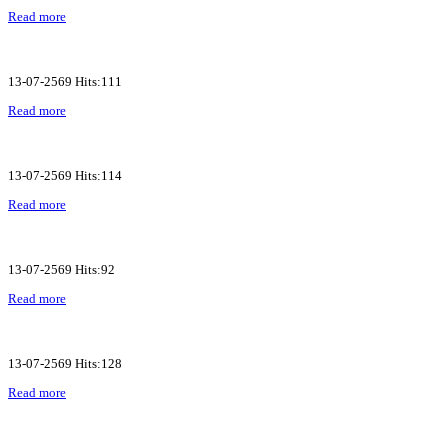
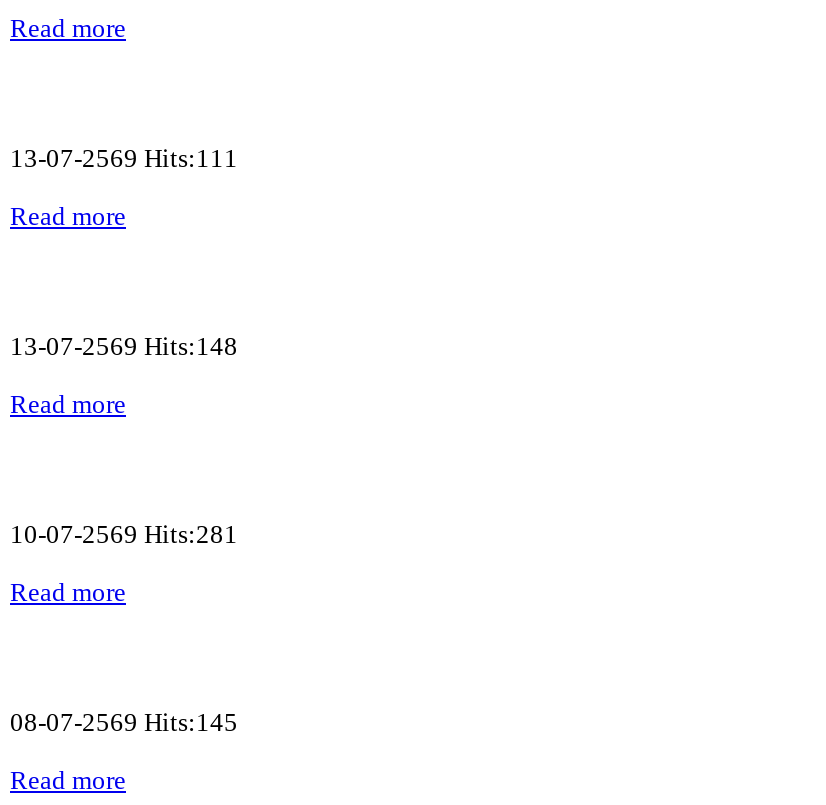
- 13-07-2569 Hits:114
+ 13-07-2569 Hits:148

- 13-07-2569 Hits:92
+ 10-07-2569 Hits:281

- 13-07-2569 Hits:128
+ 08-07-2569 Hits:145
